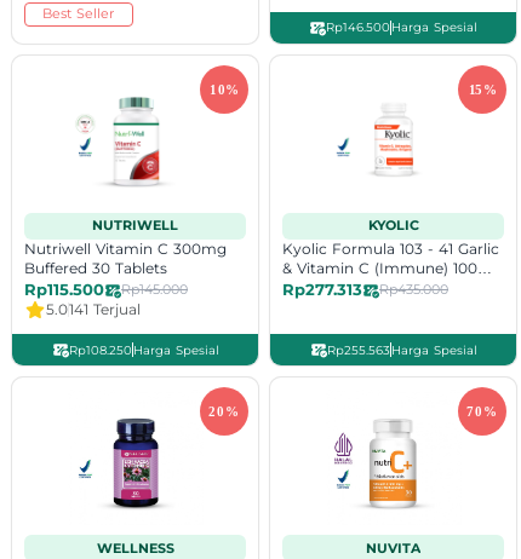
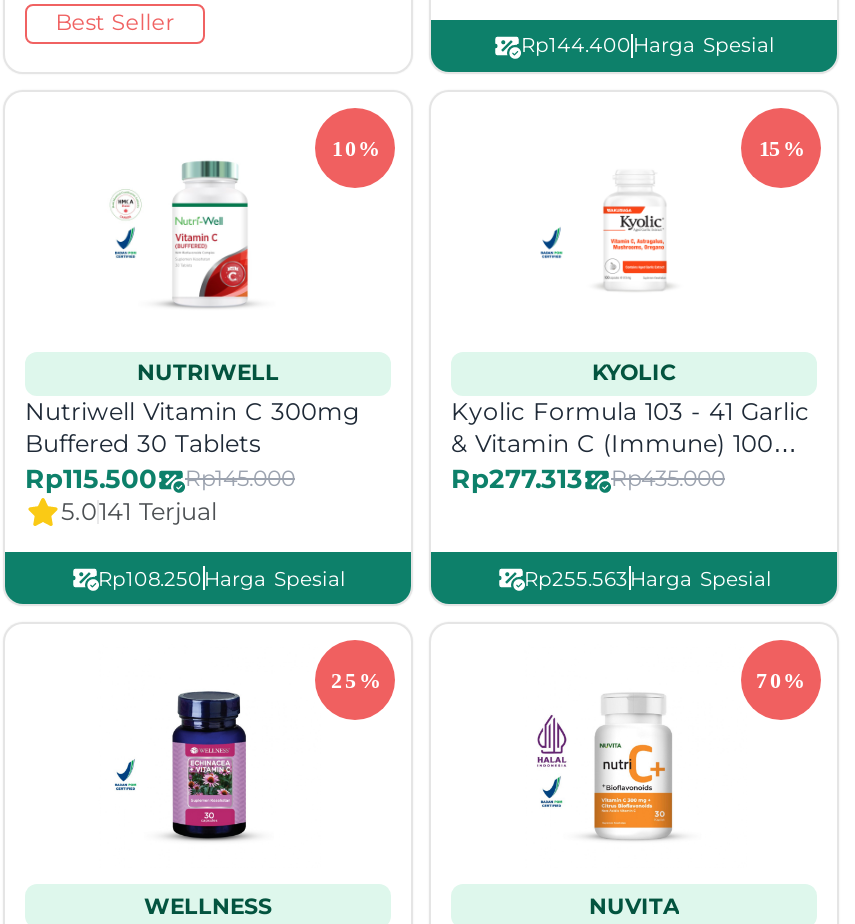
- Rp146.500Harga Spesial
+ Rp144.400Harga Spesial
